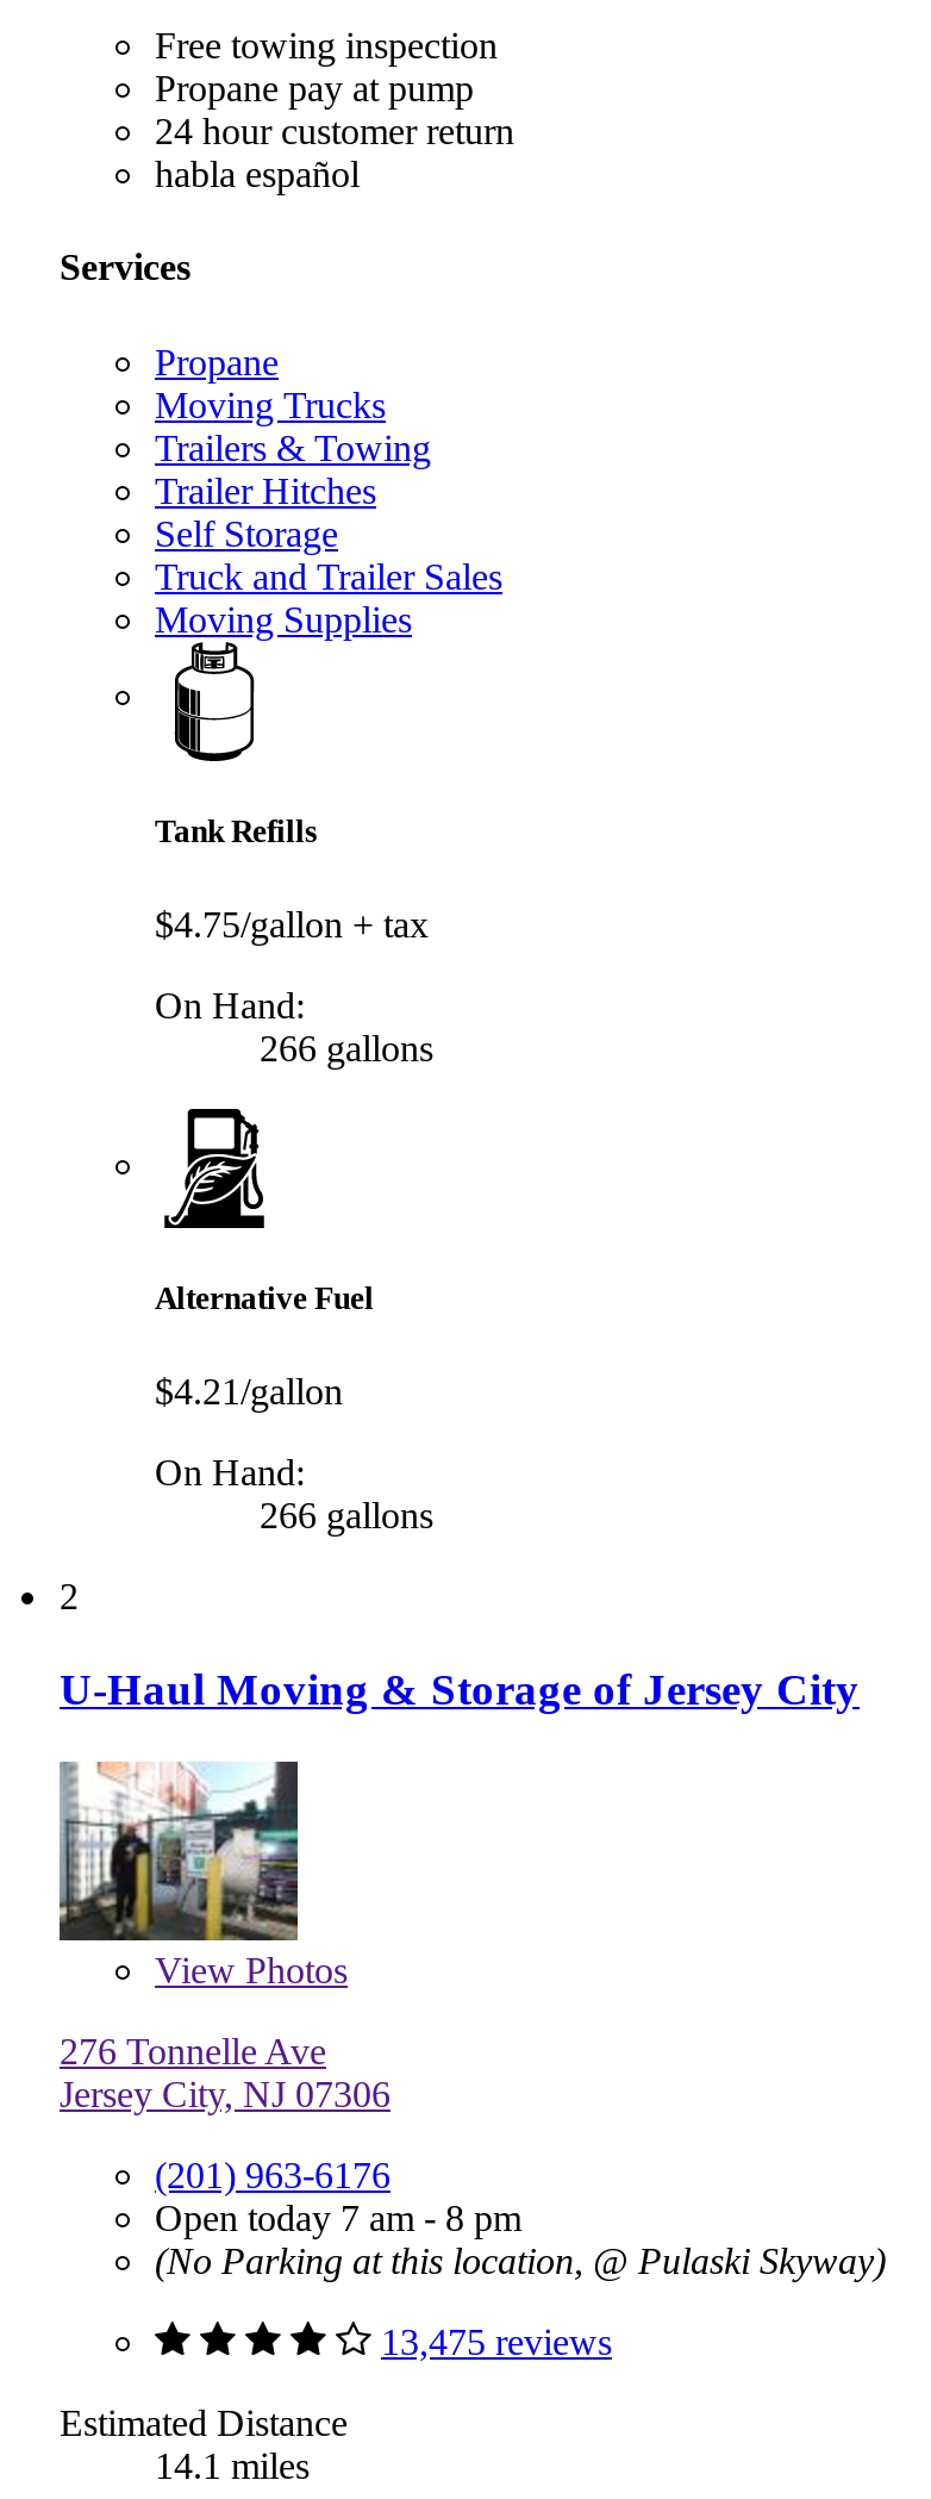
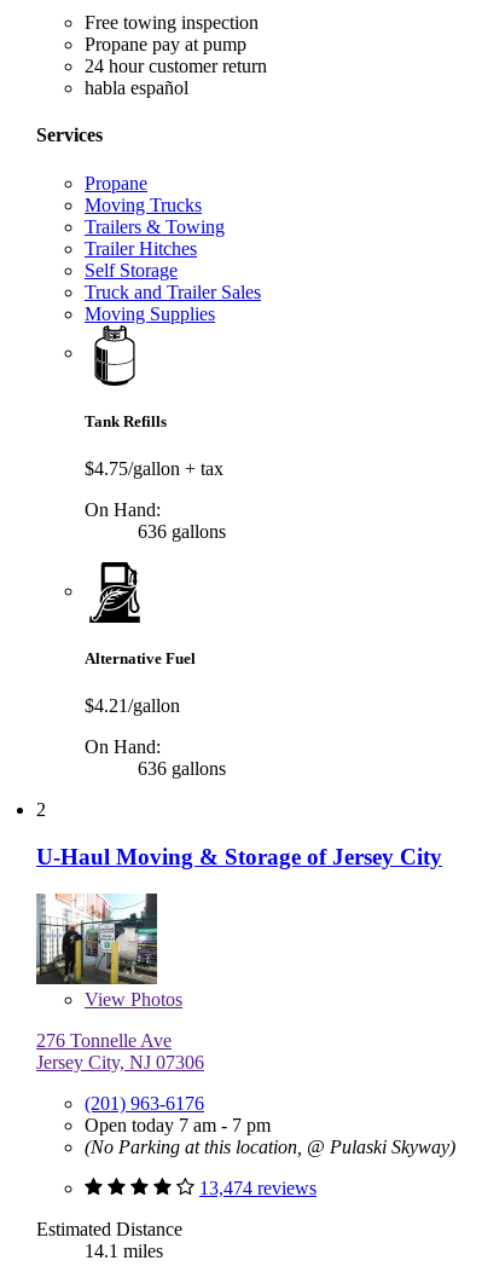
- 266 gallons
+ 636 gallons

- 266 gallons
+ 636 gallons

- Open today 7 am - 8 pm
+ Open today 7 am - 7 pm

- 13,475 reviews
+ 13,474 reviews
